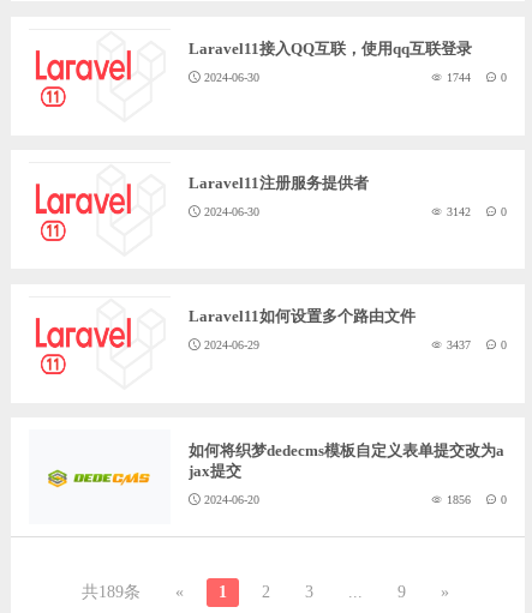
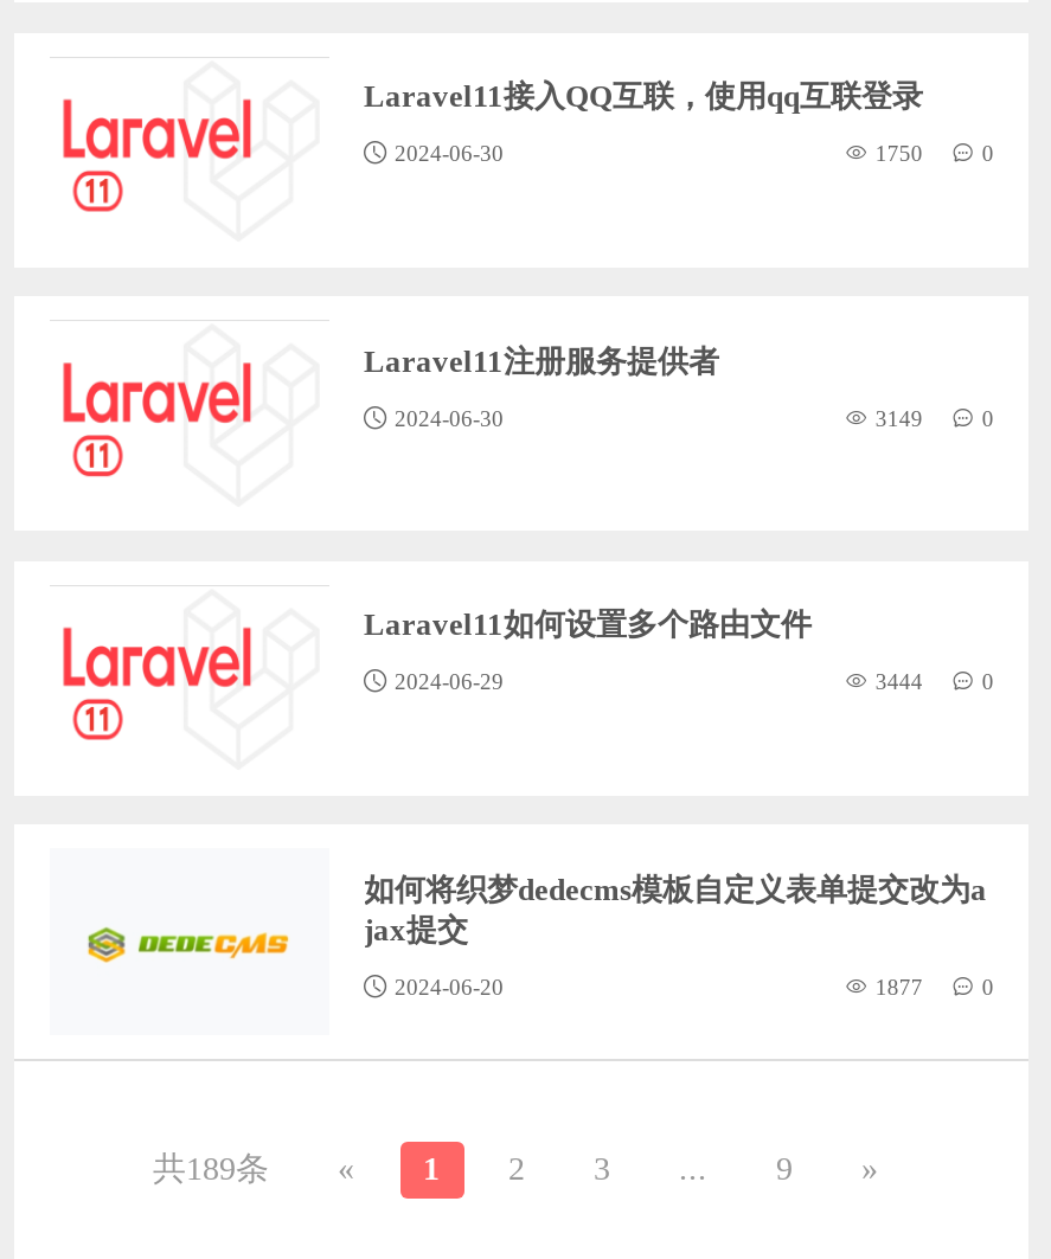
- 1744 0
+ 1750 0

- 3142 0
+ 3149 0

- 3437 0
+ 3444 0

- 1856 0
+ 1877 0
